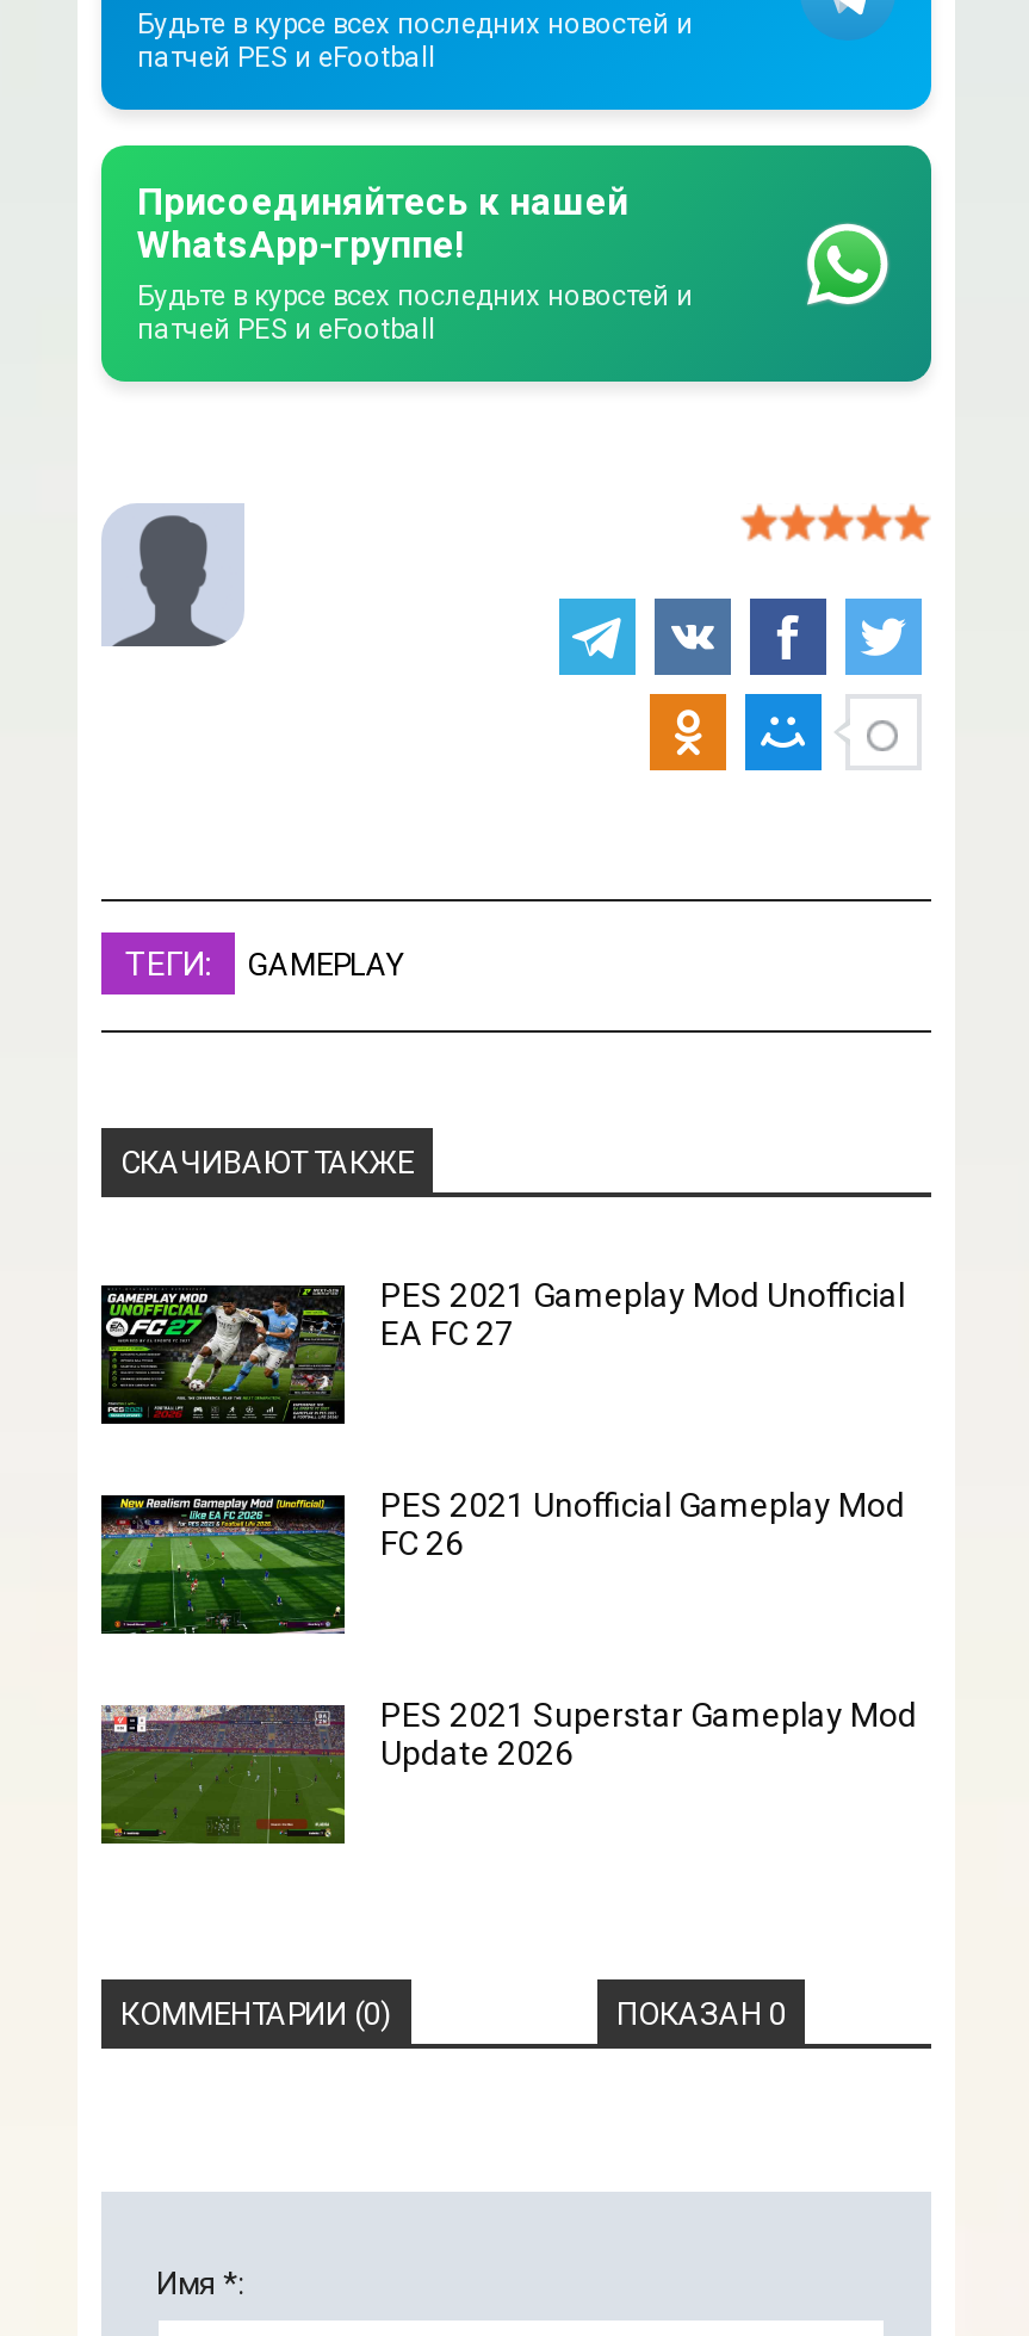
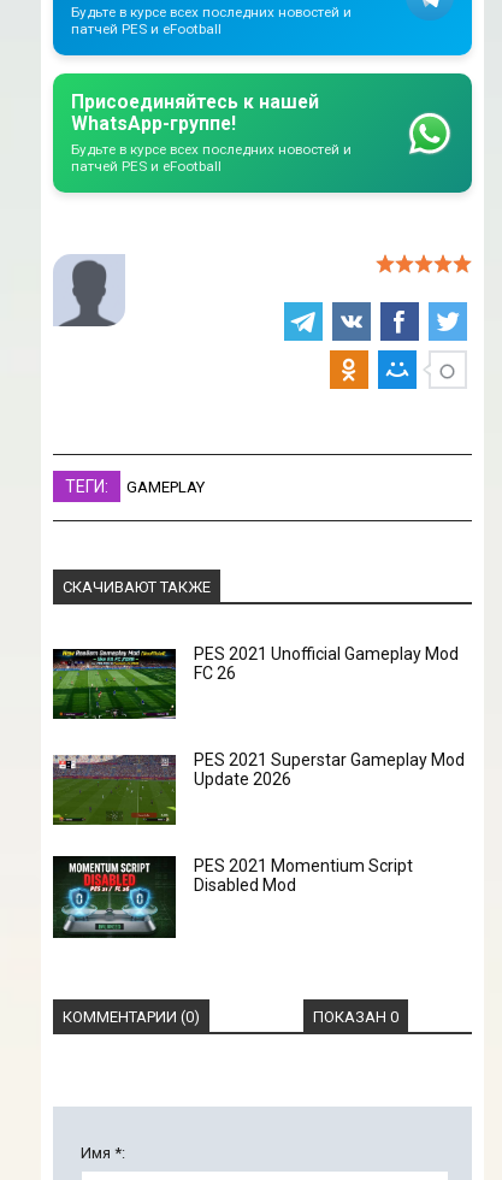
- [image]
- PES 2021 Gameplay Mod Unofficial
- EA FC 27

moved up: [image] | PES 2021 Unofficial Gameplay Mod | FC 26 | PES 2021 Superstar Gameplay Mod | Update 2026

+ [image]
+ PES 2021 Momentium Script
+ Disabled Mod
